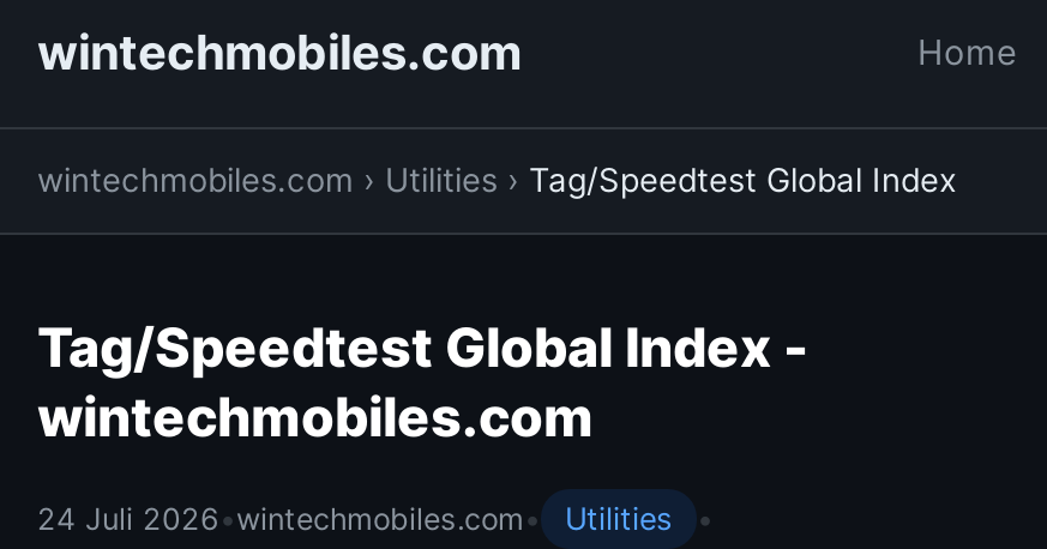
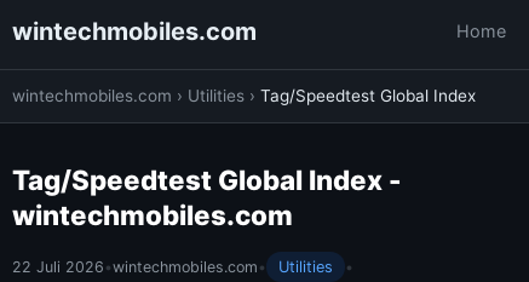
- 24 Juli 2026 • wintechmobiles.com •
+ 22 Juli 2026 • wintechmobiles.com •
